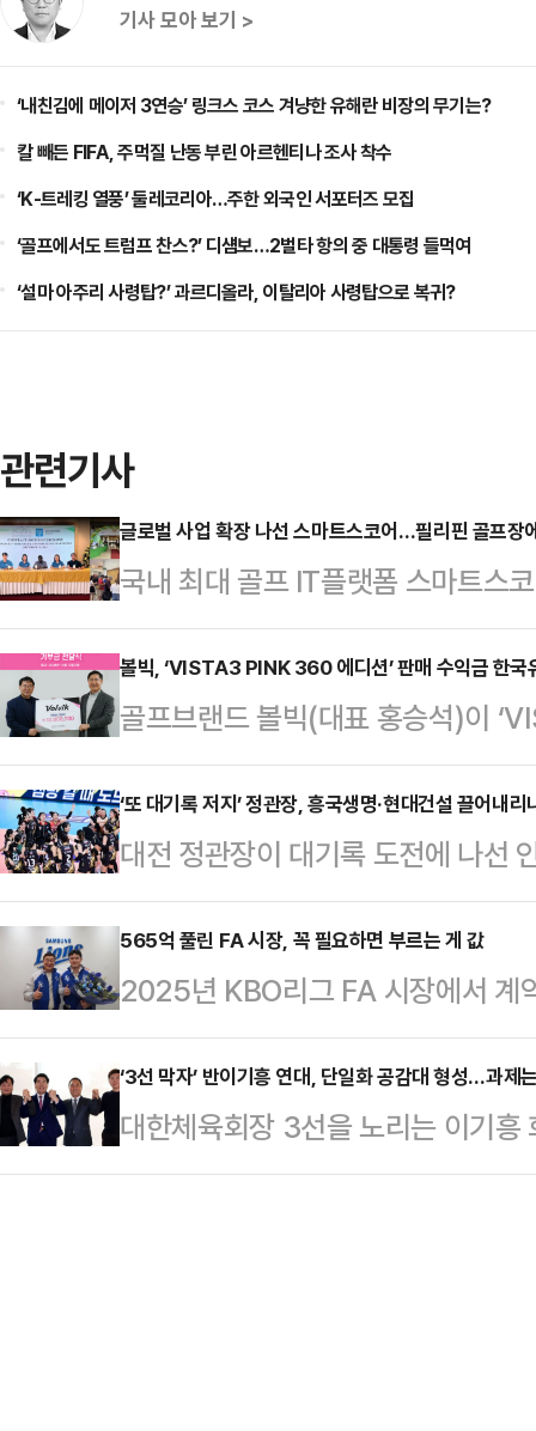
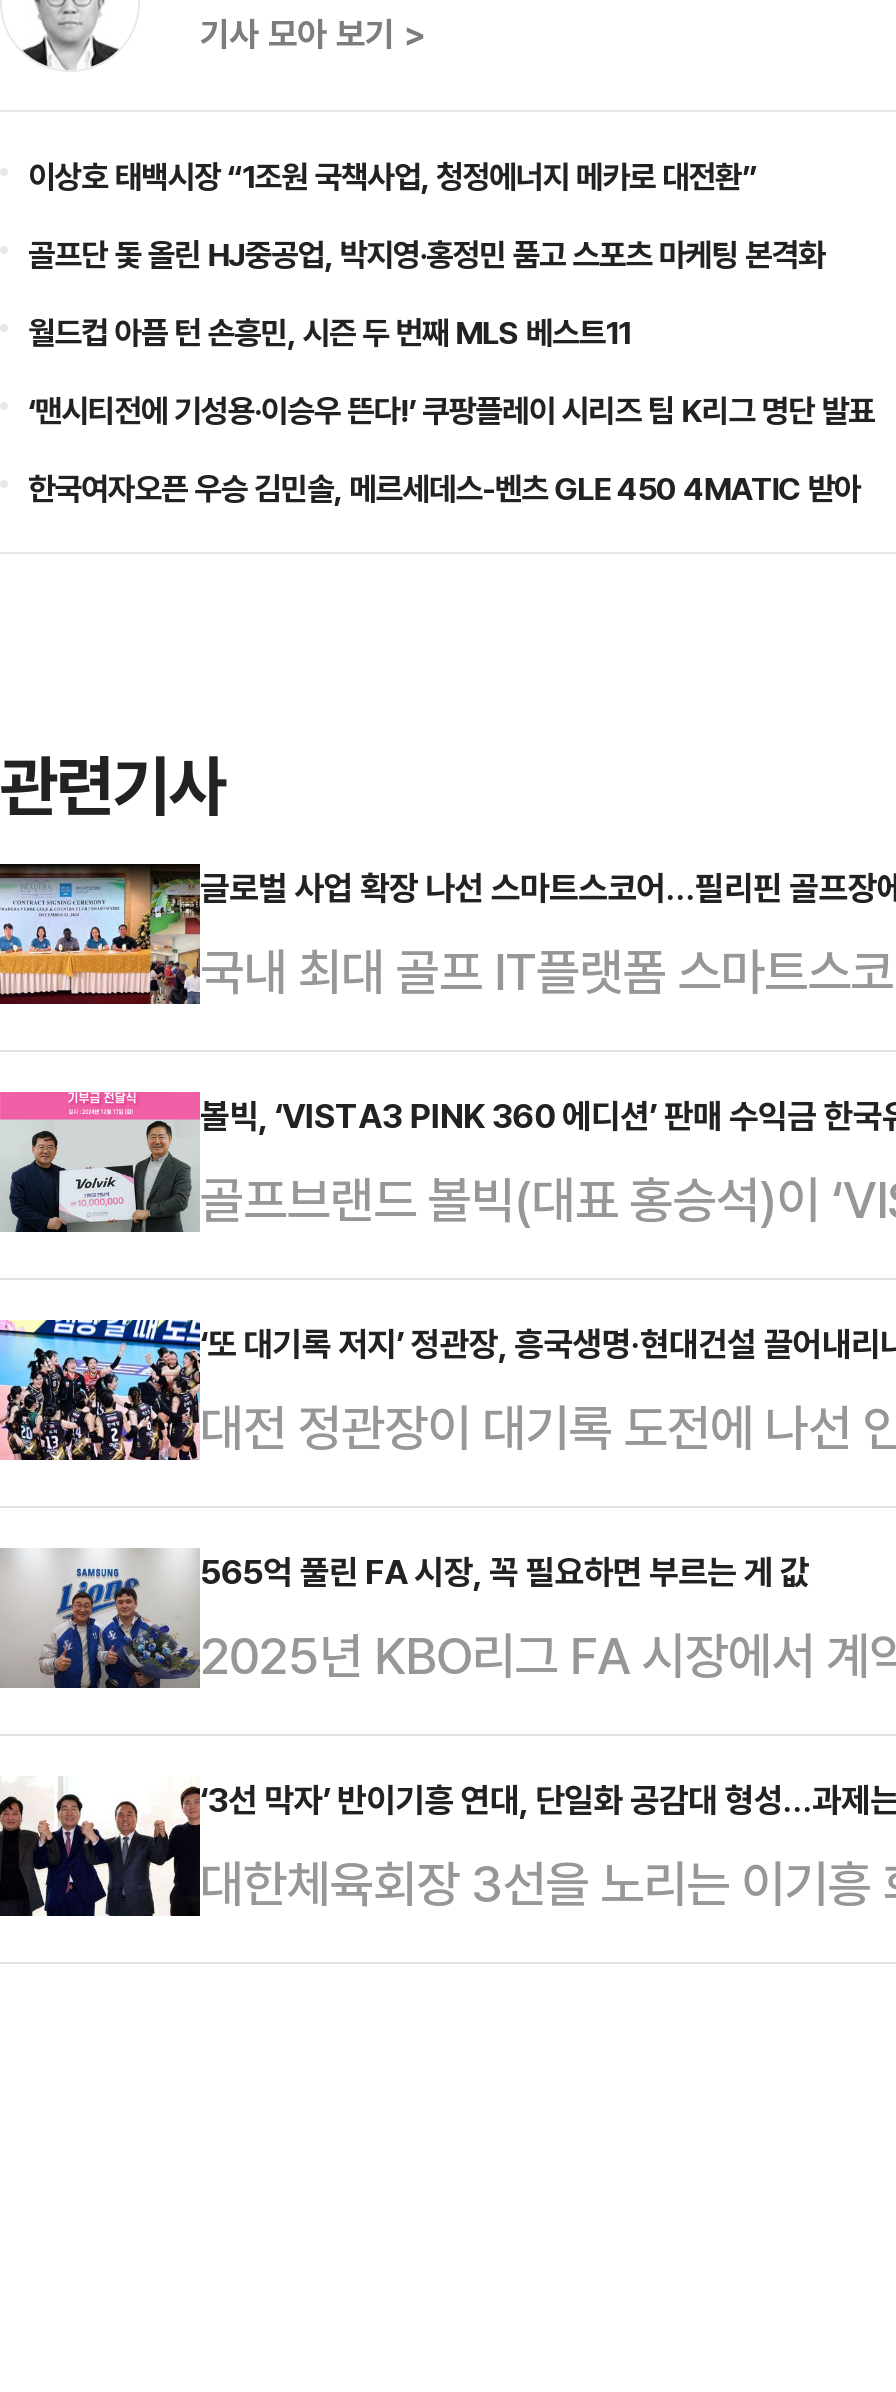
- ‘내친김에 메이저 3연승’ 링크스 코스 겨냥한 유해란 비장의 무기는?
+ 이상호 태백시장 “1조원 국책사업, 청정에너지 메카로 대전환”

- 칼 빼든 FIFA, 주먹질 난동 부린 아르헨티나 조사 착수
+ 골프단 돛 올린 HJ중공업, 박지영·홍정민 품고 스포츠 마케팅 본격화

- ‘K-트레킹 열풍’ 둘레코리아…주한 외국인 서포터즈 모집
+ 월드컵 아픔 턴 손흥민, 시즌 두 번째 MLS 베스트11

- ‘골프에서도 트럼프 찬스?’ 디섐보…2벌타 항의 중 대통령 들먹여
+ ‘맨시티전에 기성용·이승우 뜬다!’ 쿠팡플레이 시리즈 팀 K리그 명단 발표

- ‘설마 아주리 사령탑?’ 과르디올라, 이탈리아 사령탑으로 복귀?
+ 한국여자오픈 우승 김민솔, 메르세데스-벤츠 GLE 450 4MATIC 받아
